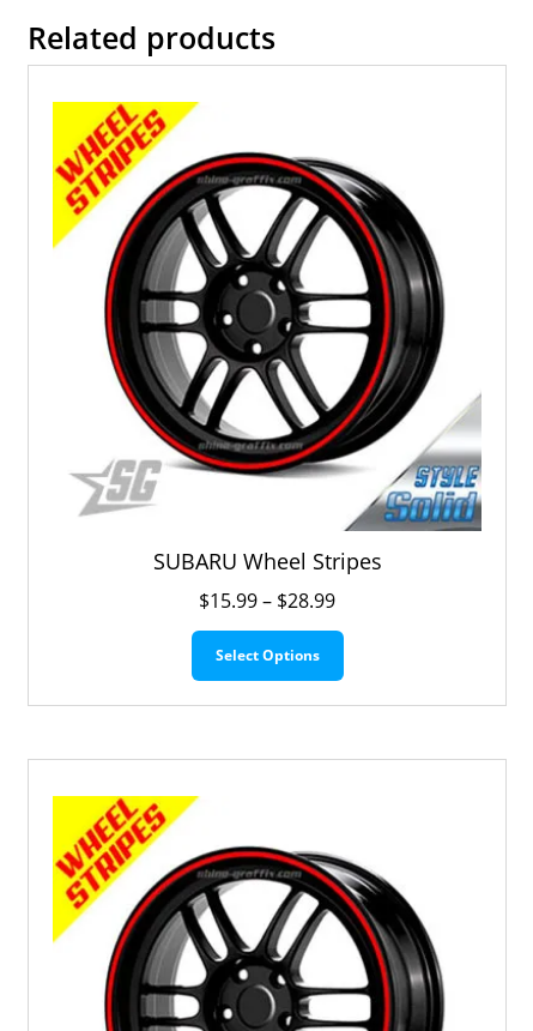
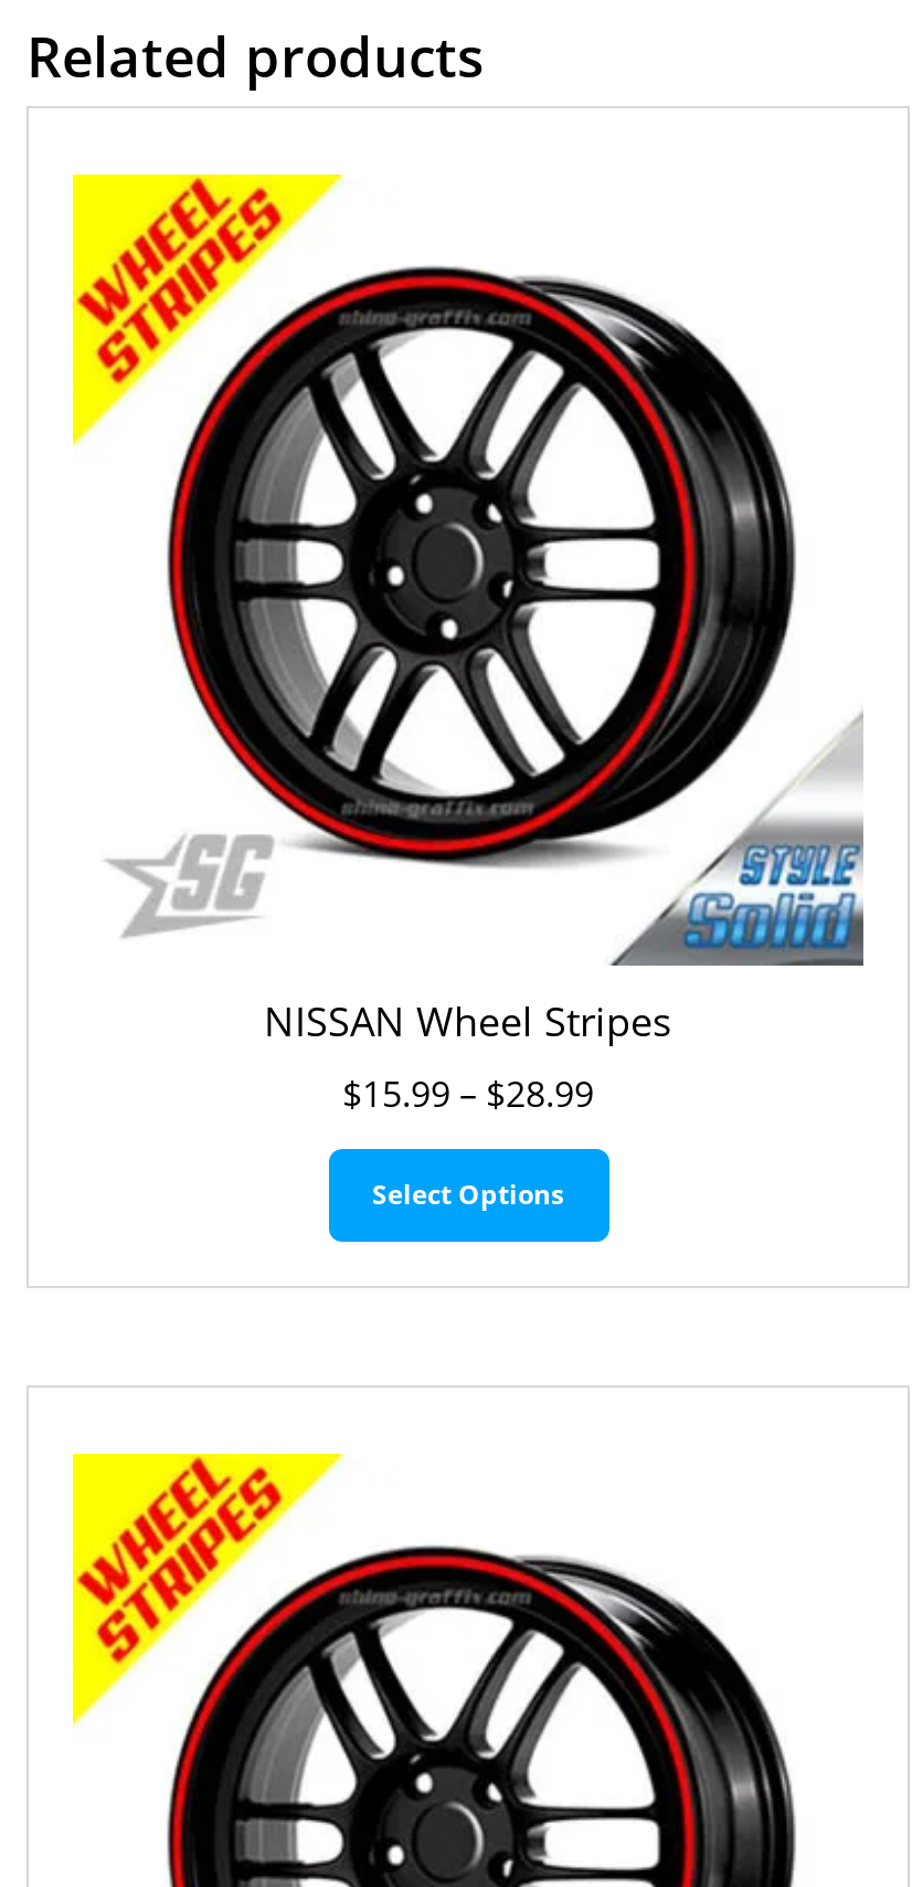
- SUBARU Wheel Stripes
+ NISSAN Wheel Stripes
